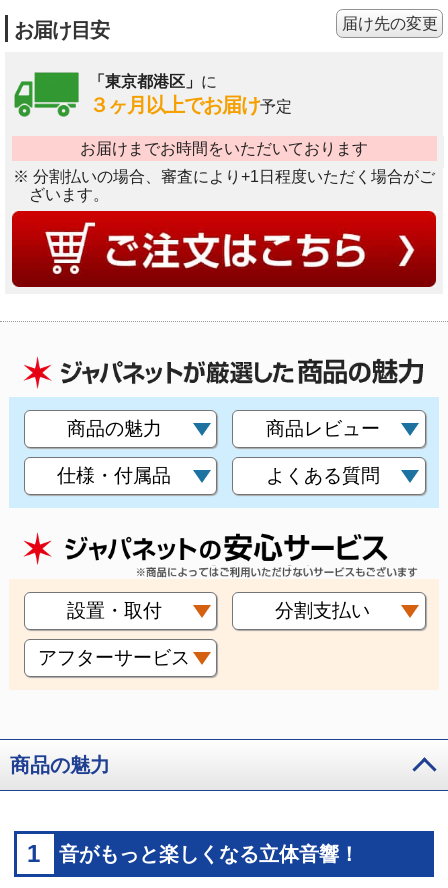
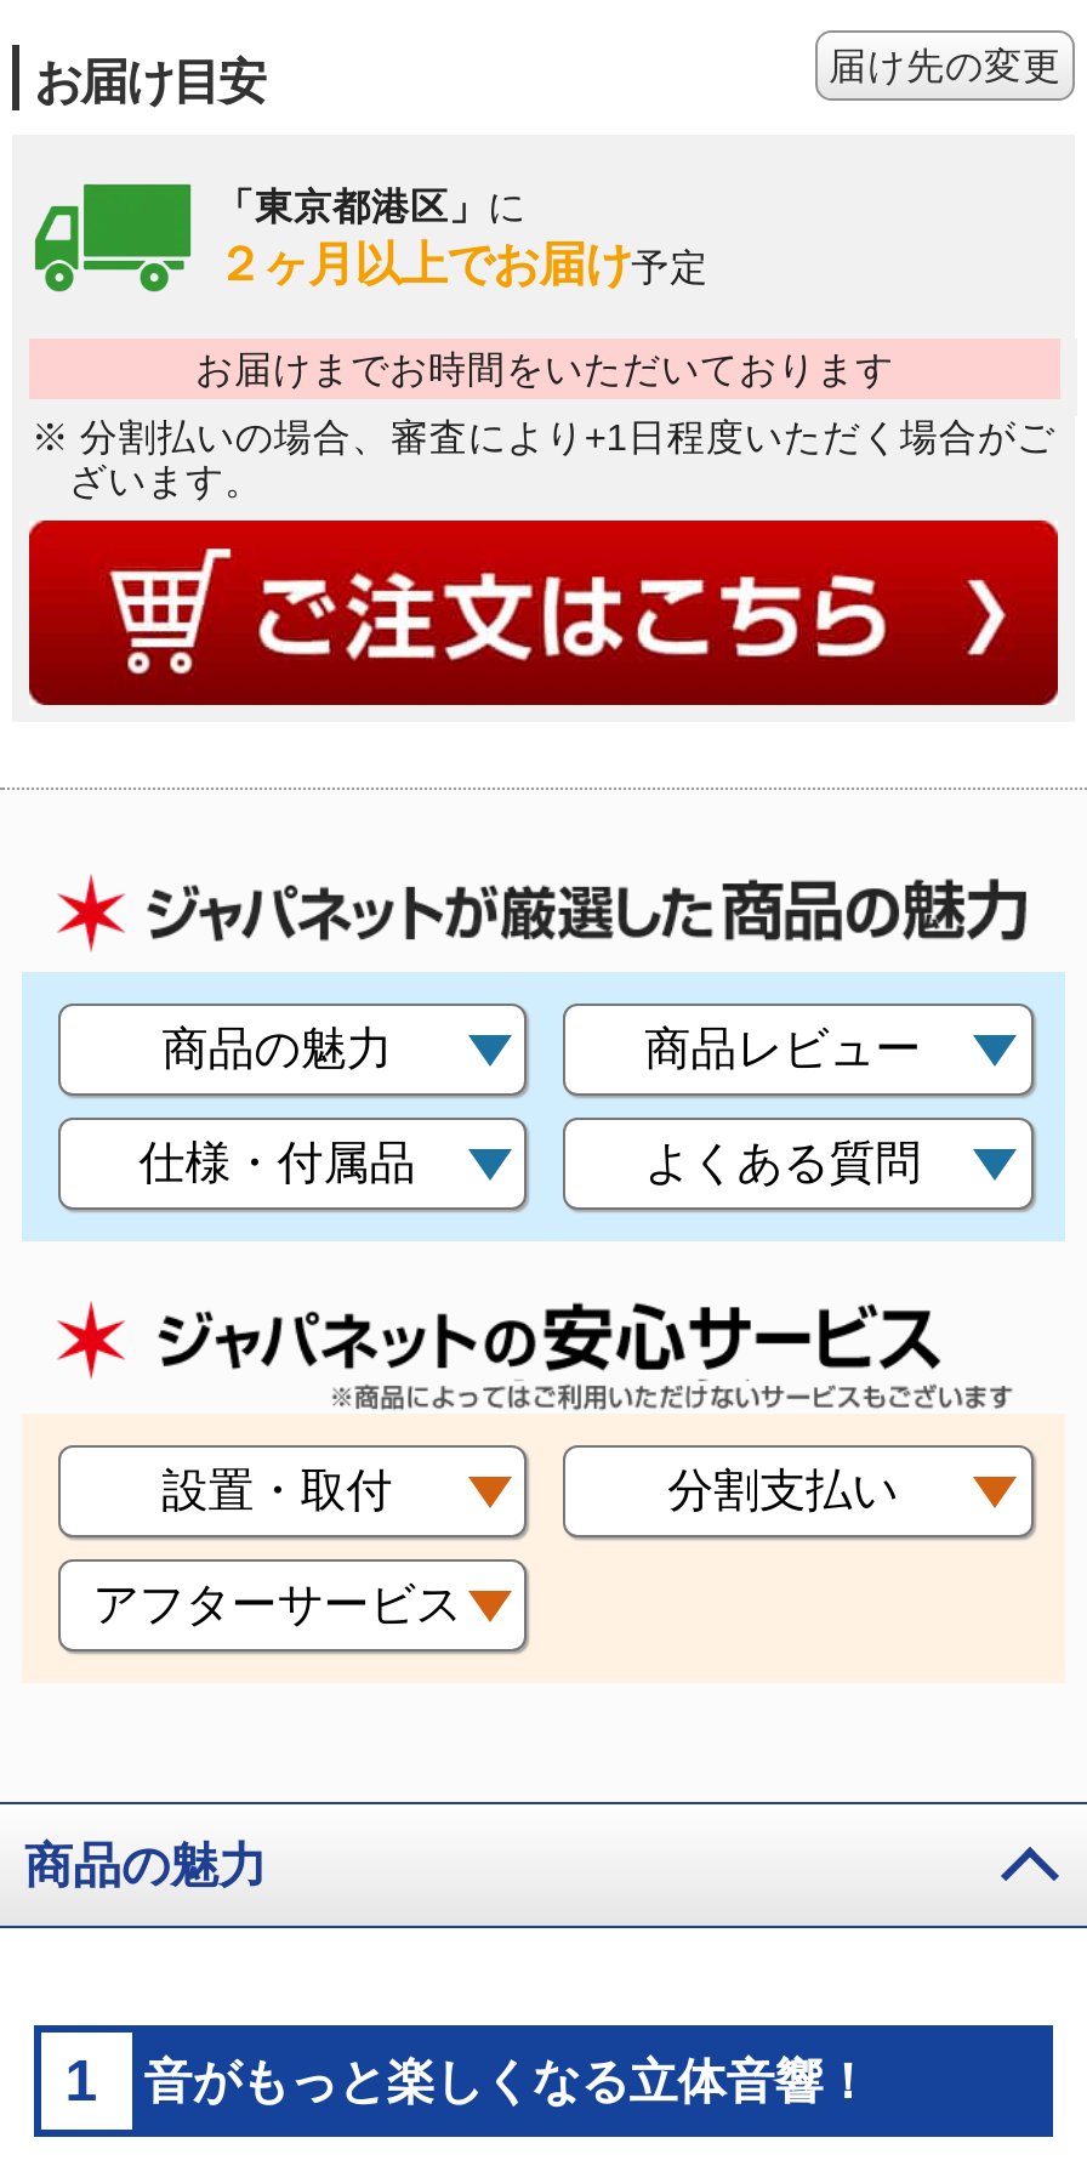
- ３ヶ月以上でお届け予定
+ ２ヶ月以上でお届け予定
